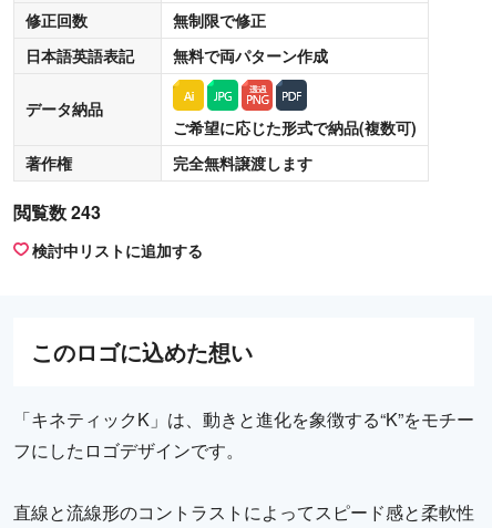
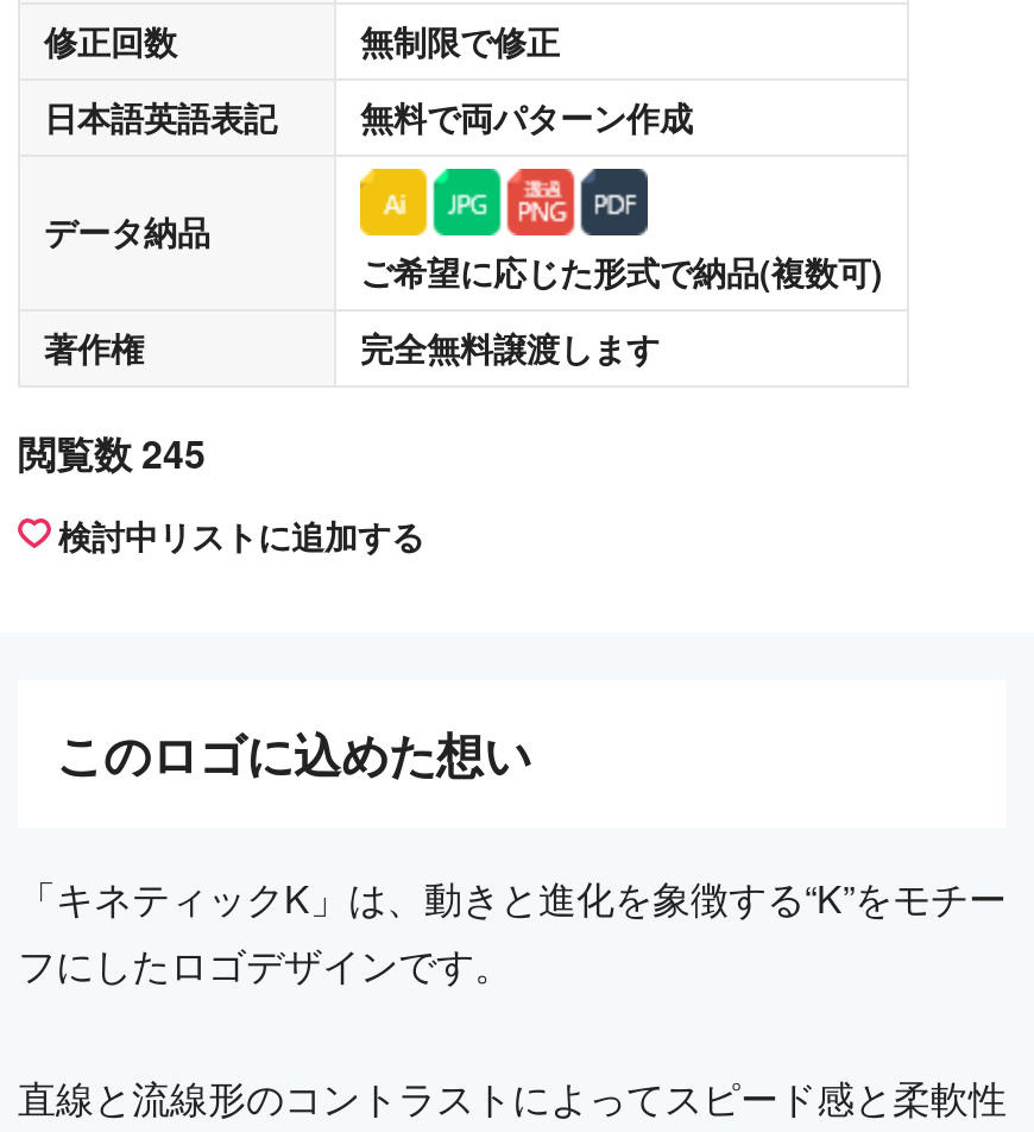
- 閲覧数 243
+ 閲覧数 245
